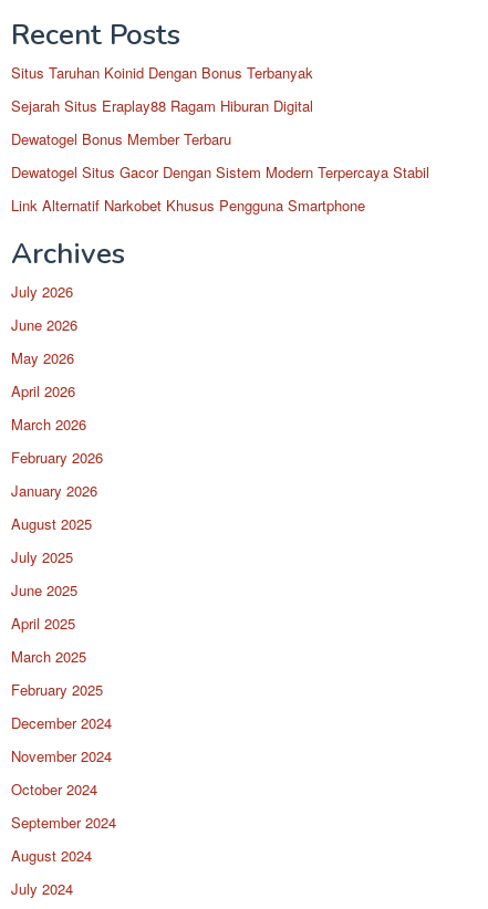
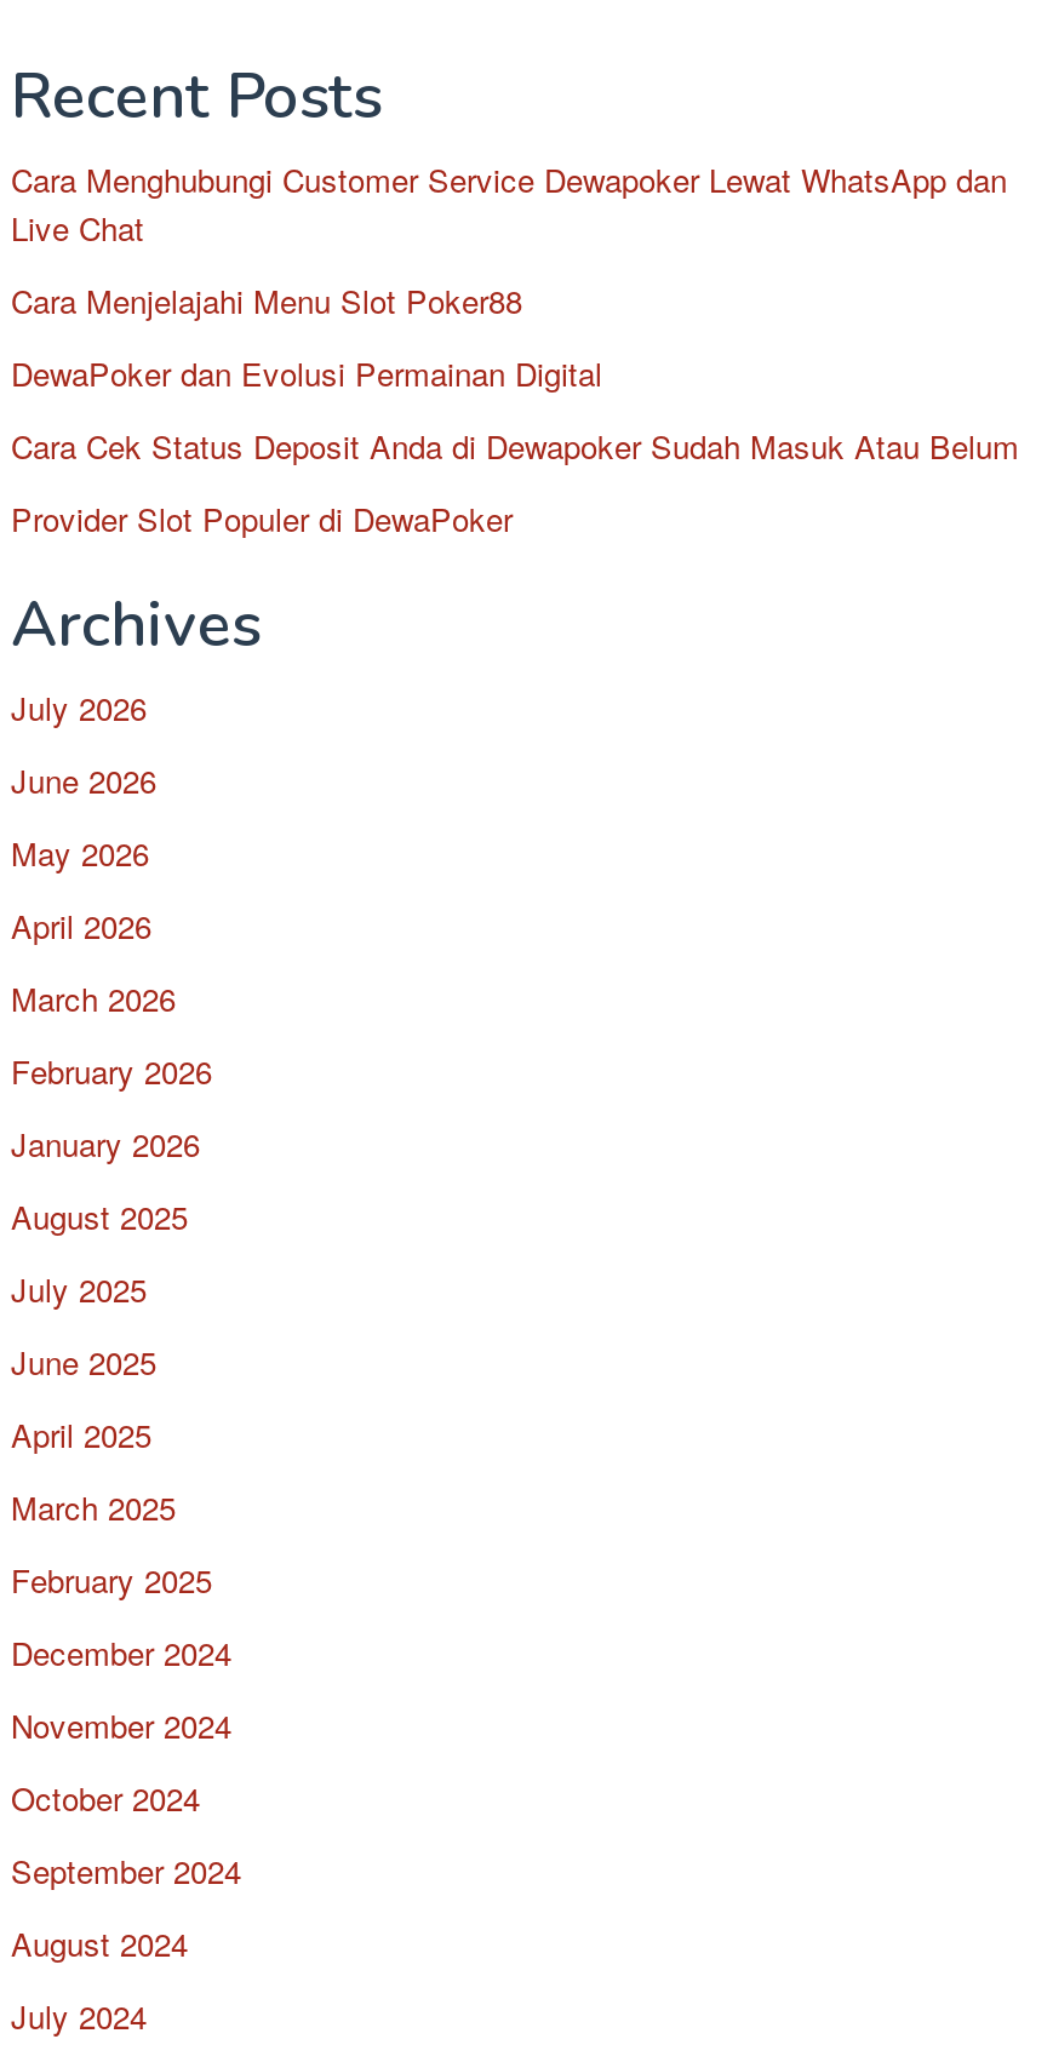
- Situs Taruhan Koinid Dengan Bonus Terbanyak
+ Cara Menghubungi Customer Service Dewapoker Lewat WhatsApp dan
+ Live Chat

- Sejarah Situs Eraplay88 Ragam Hiburan Digital
+ Cara Menjelajahi Menu Slot Poker88

- Dewatogel Bonus Member Terbaru
+ DewaPoker dan Evolusi Permainan Digital

- Dewatogel Situs Gacor Dengan Sistem Modern Terpercaya Stabil
+ Cara Cek Status Deposit Anda di Dewapoker Sudah Masuk Atau Belum

- Link Alternatif Narkobet Khusus Pengguna Smartphone
+ Provider Slot Populer di DewaPoker
